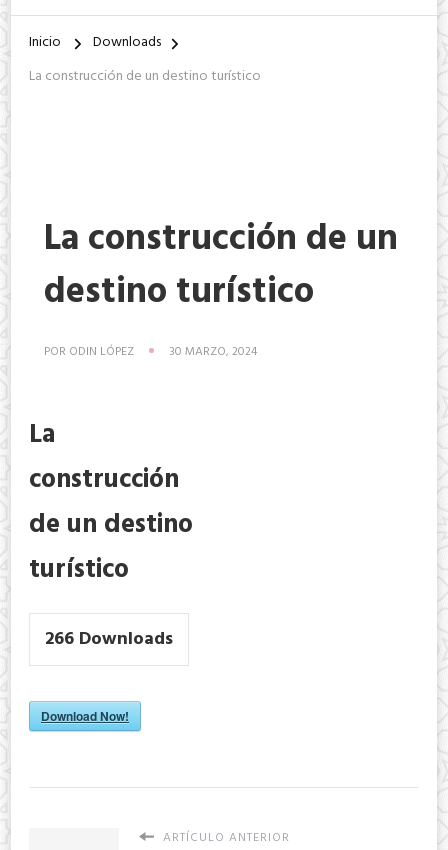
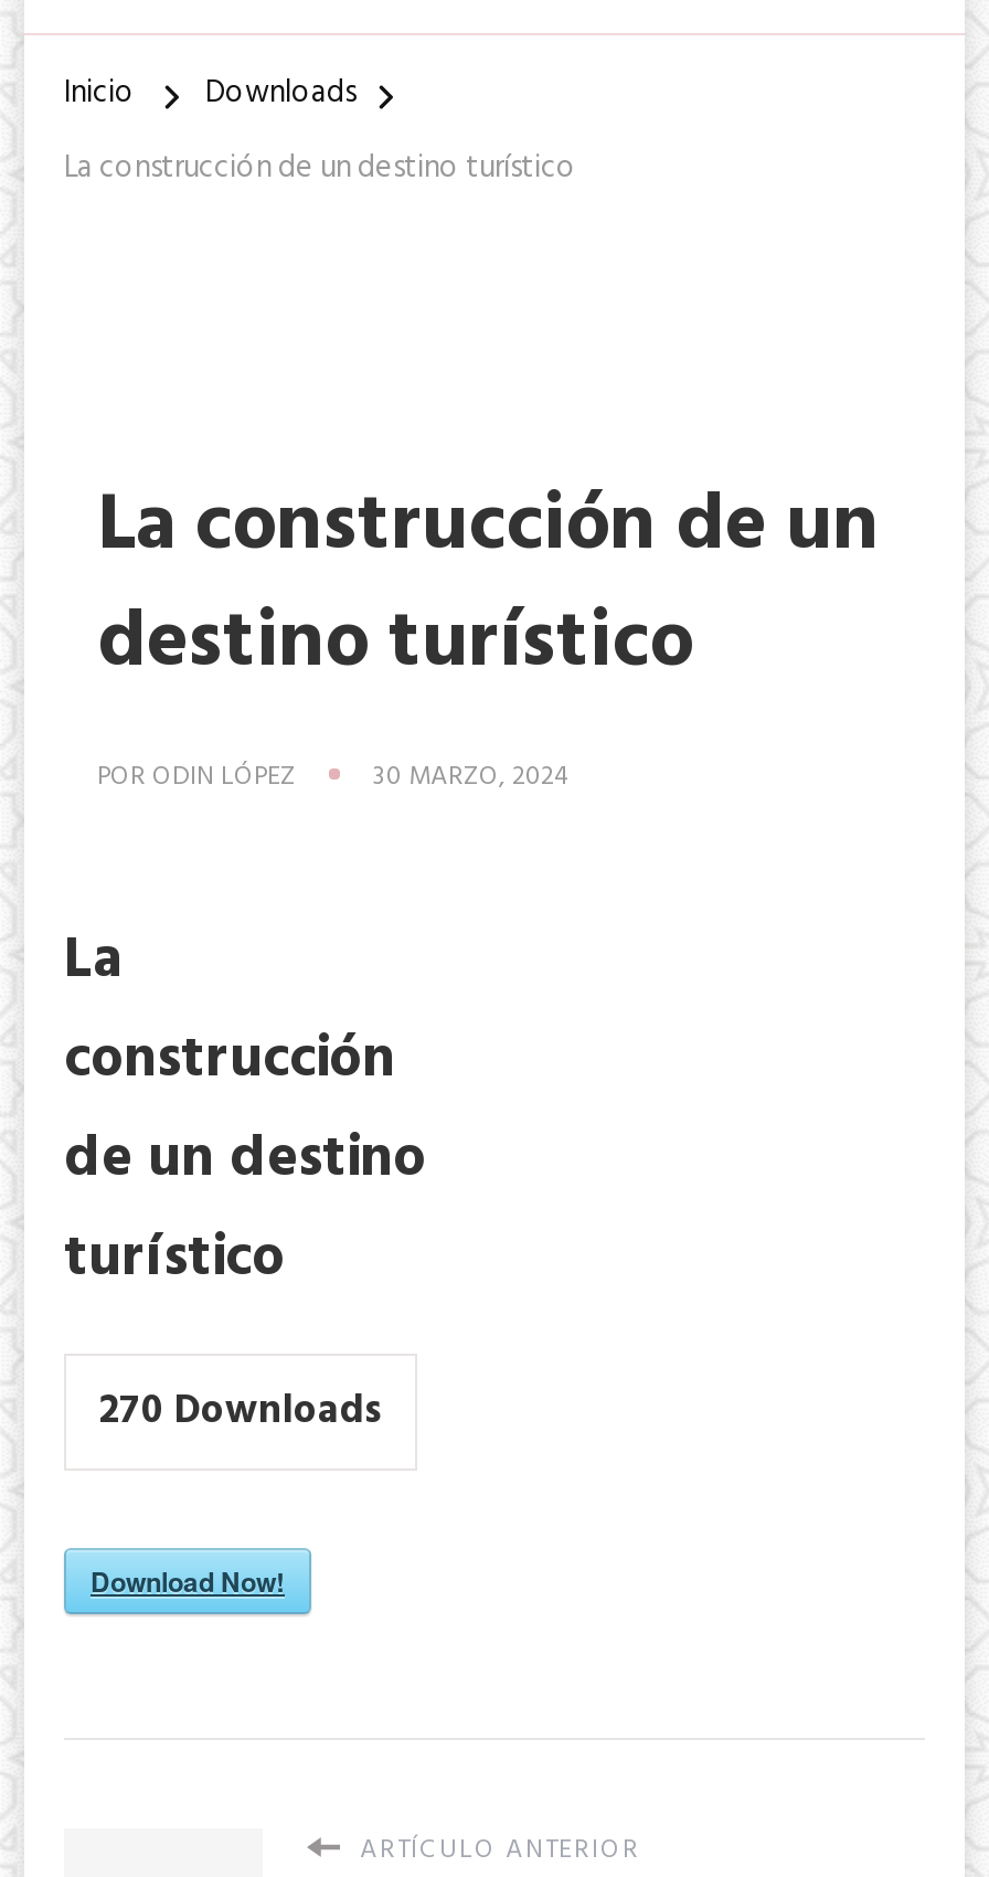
- 266 Downloads
+ 270 Downloads
